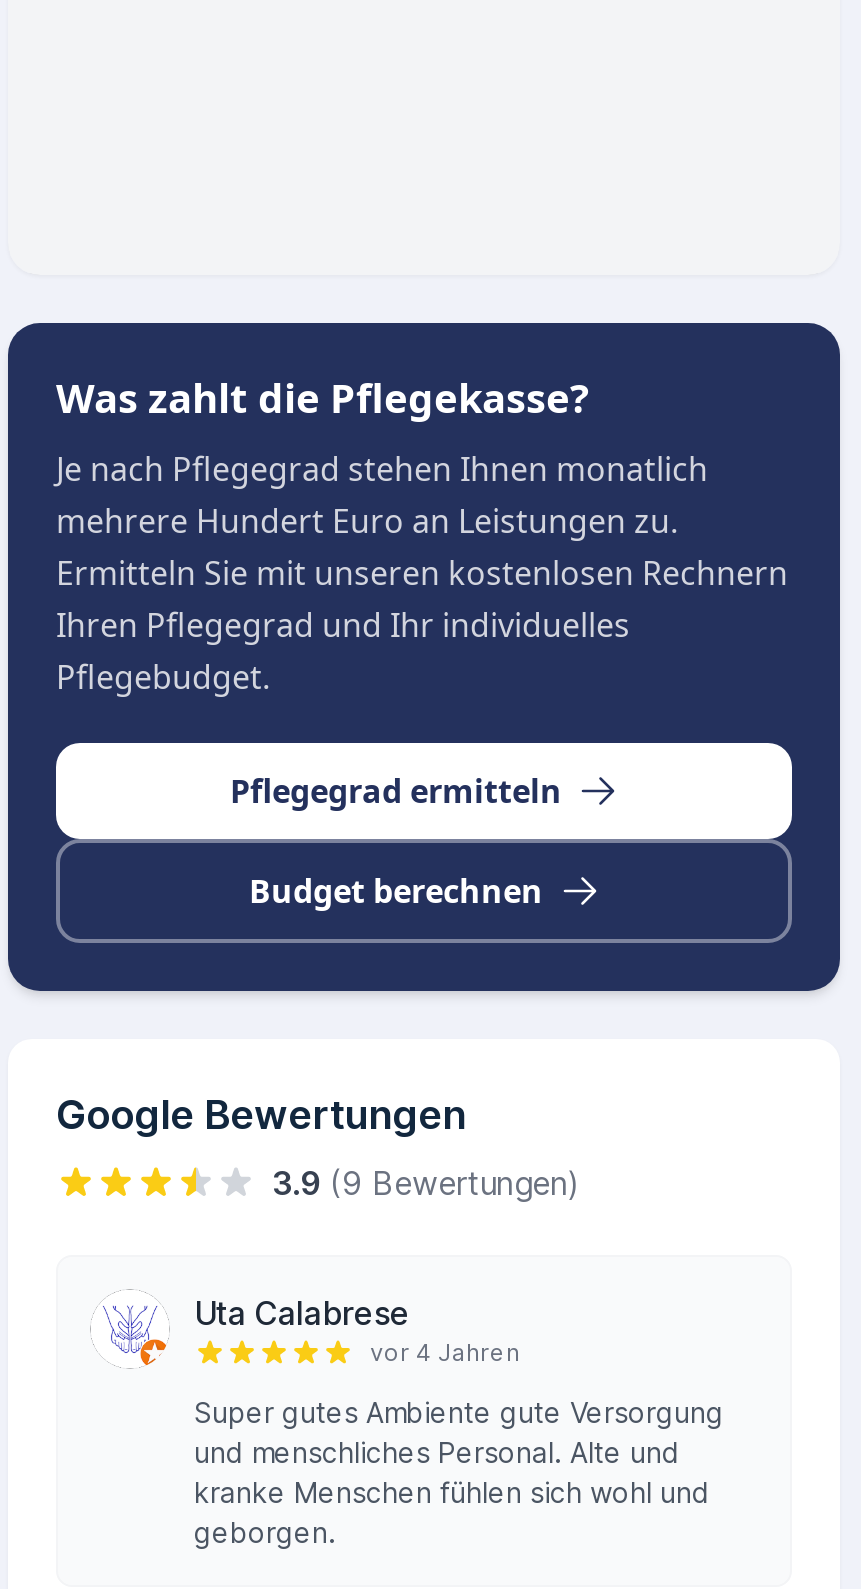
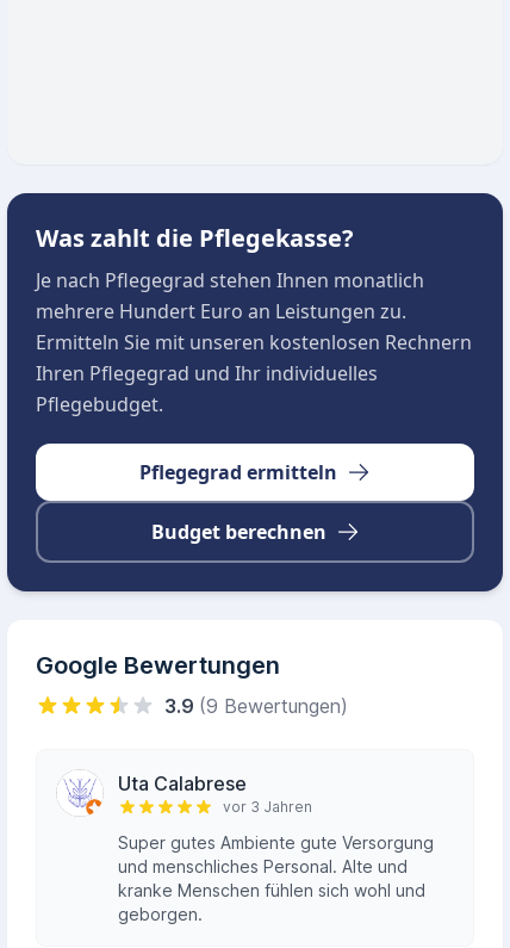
- vor 4 Jahren
+ vor 3 Jahren
